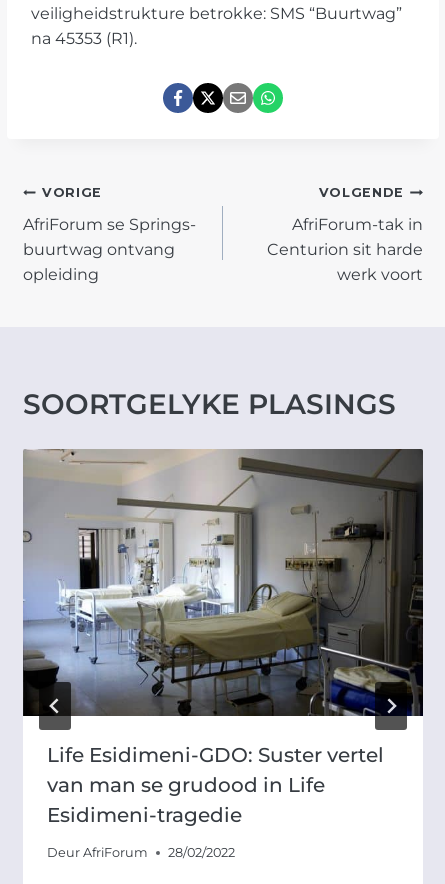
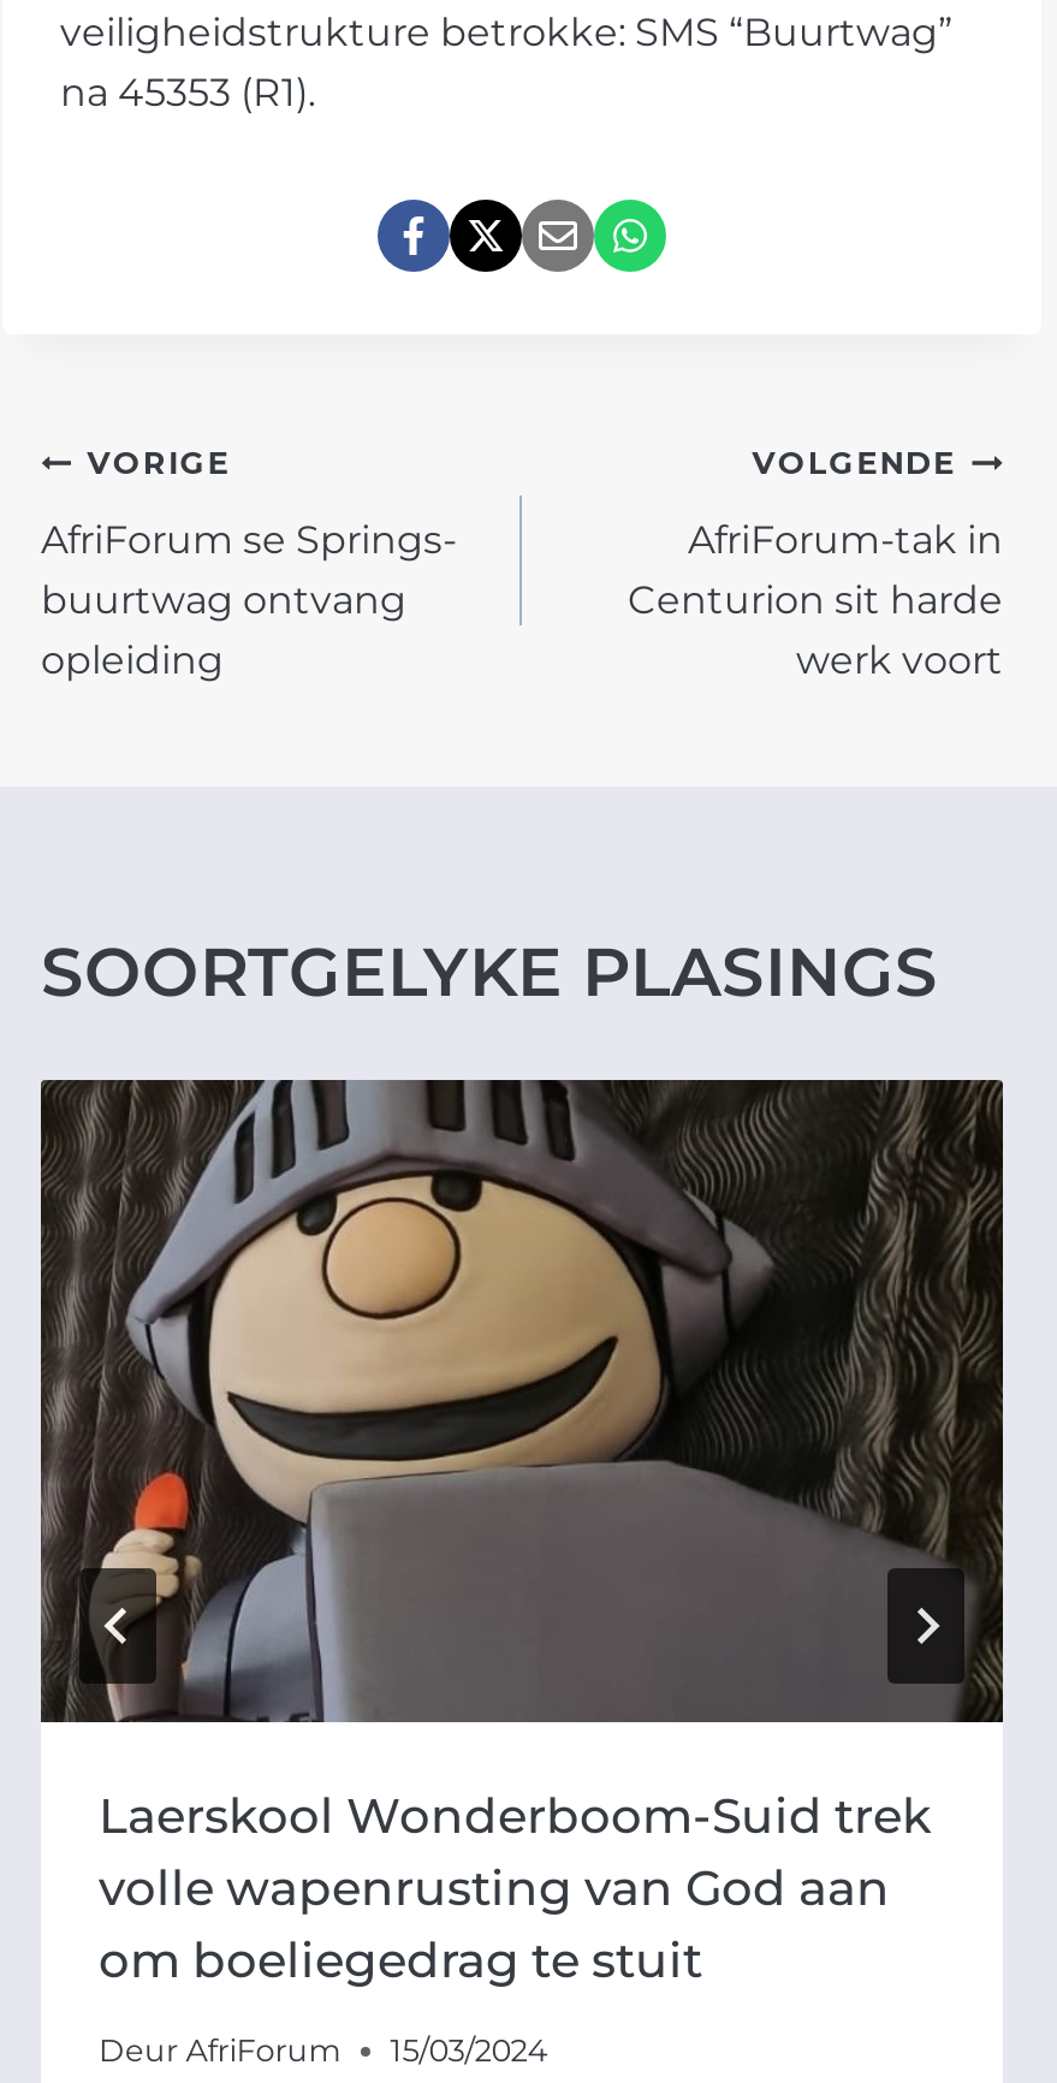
- [image]
- Life Esidimeni-GDO: Suster vertel
- van man se grudood in Life
- Esidimeni-tragedie
+ [image]
+ Laerskool Wonderboom-Suid trek
+ volle wapenrusting van God aan
+ om boeliegedrag te stuit

- Deur AfriForum 28/02/2022
+ Deur AfriForum 15/03/2024
